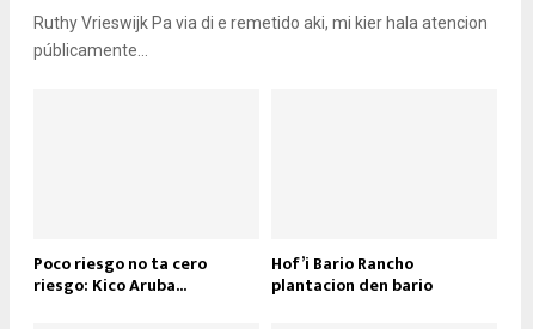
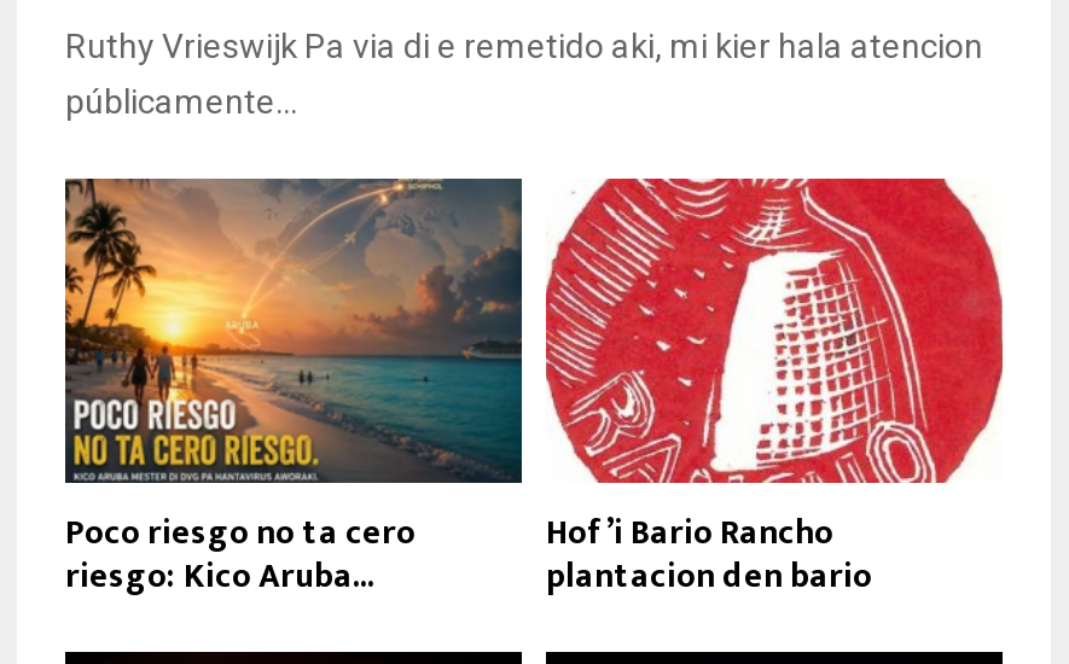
+ [image]

+ [image]
